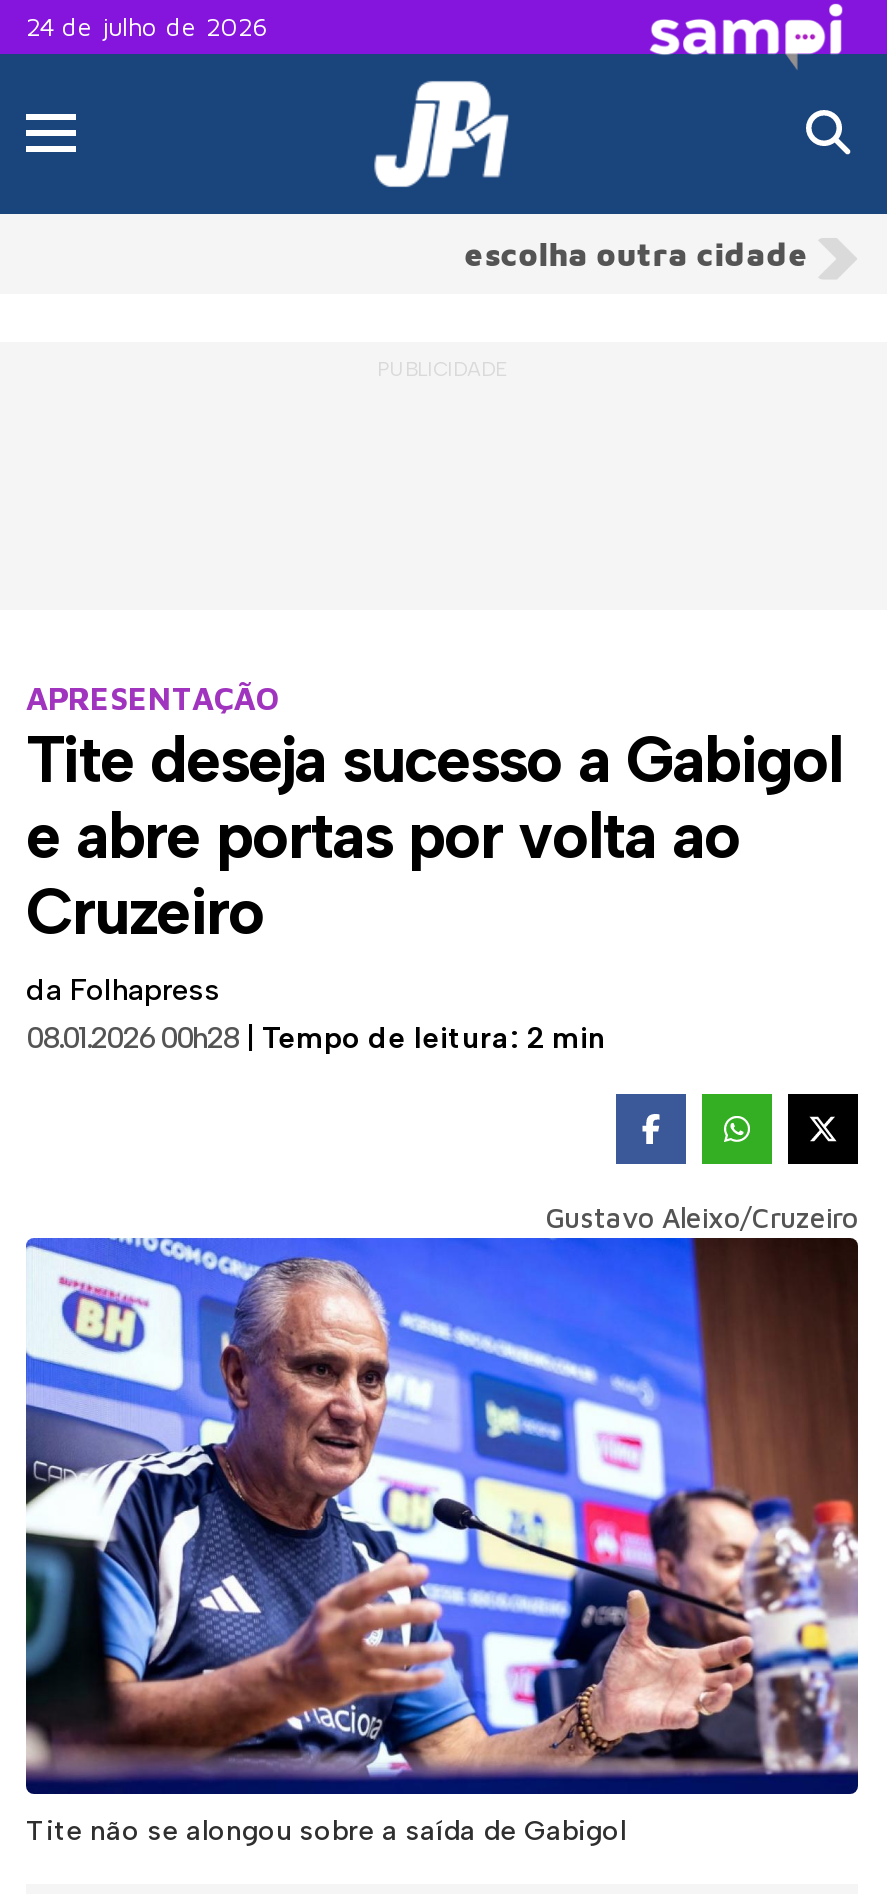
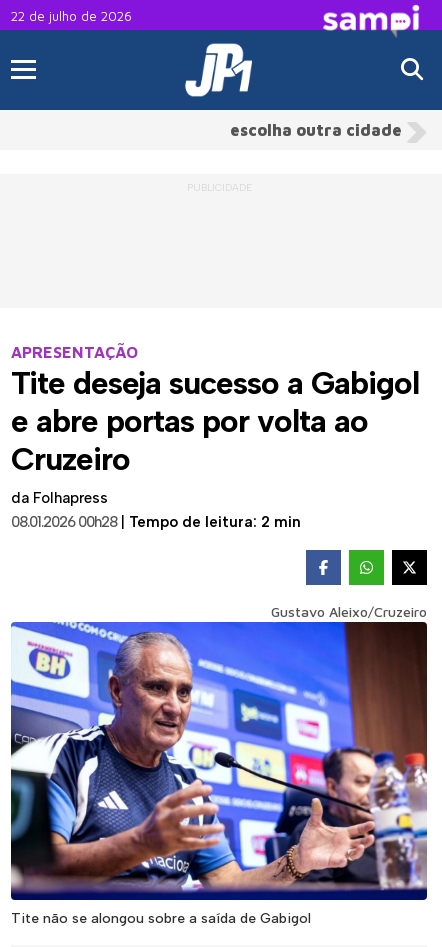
- 24 de julho de 2026
+ 22 de julho de 2026
